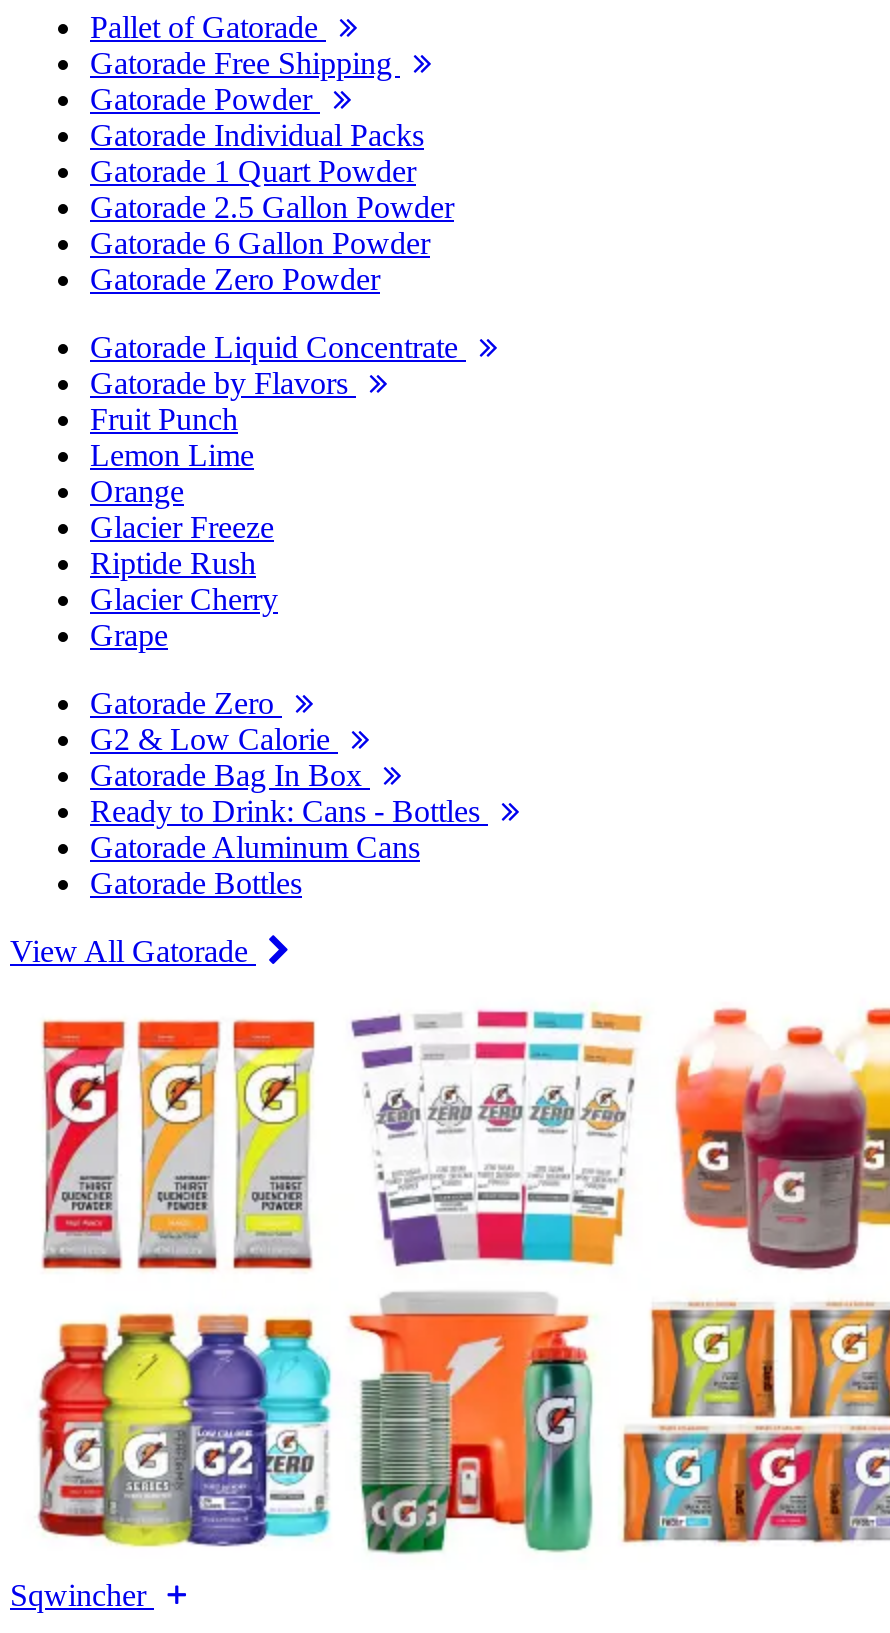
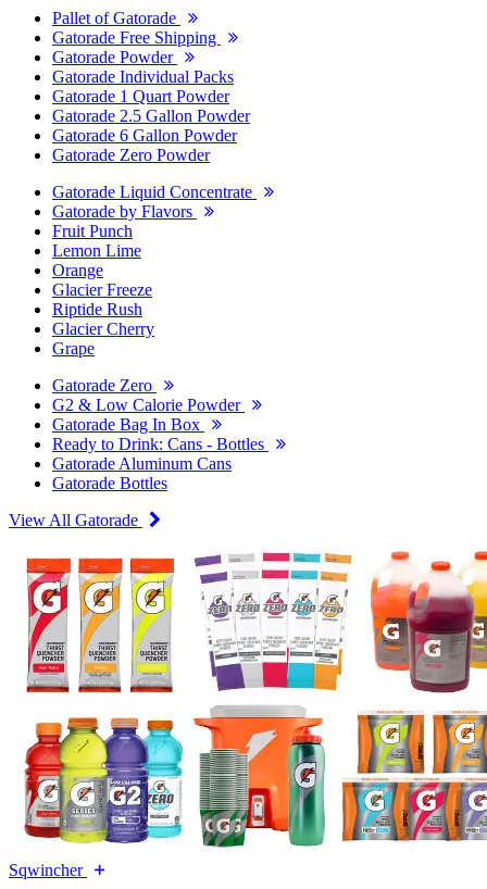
- G2 & Low Calorie
+ G2 & Low Calorie Powder
